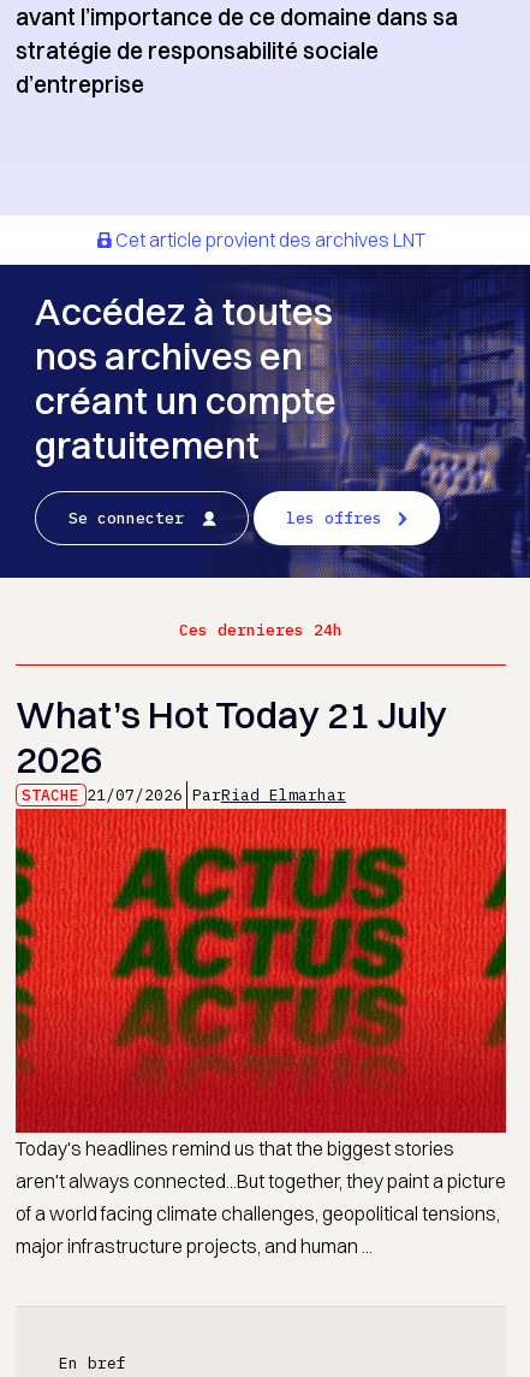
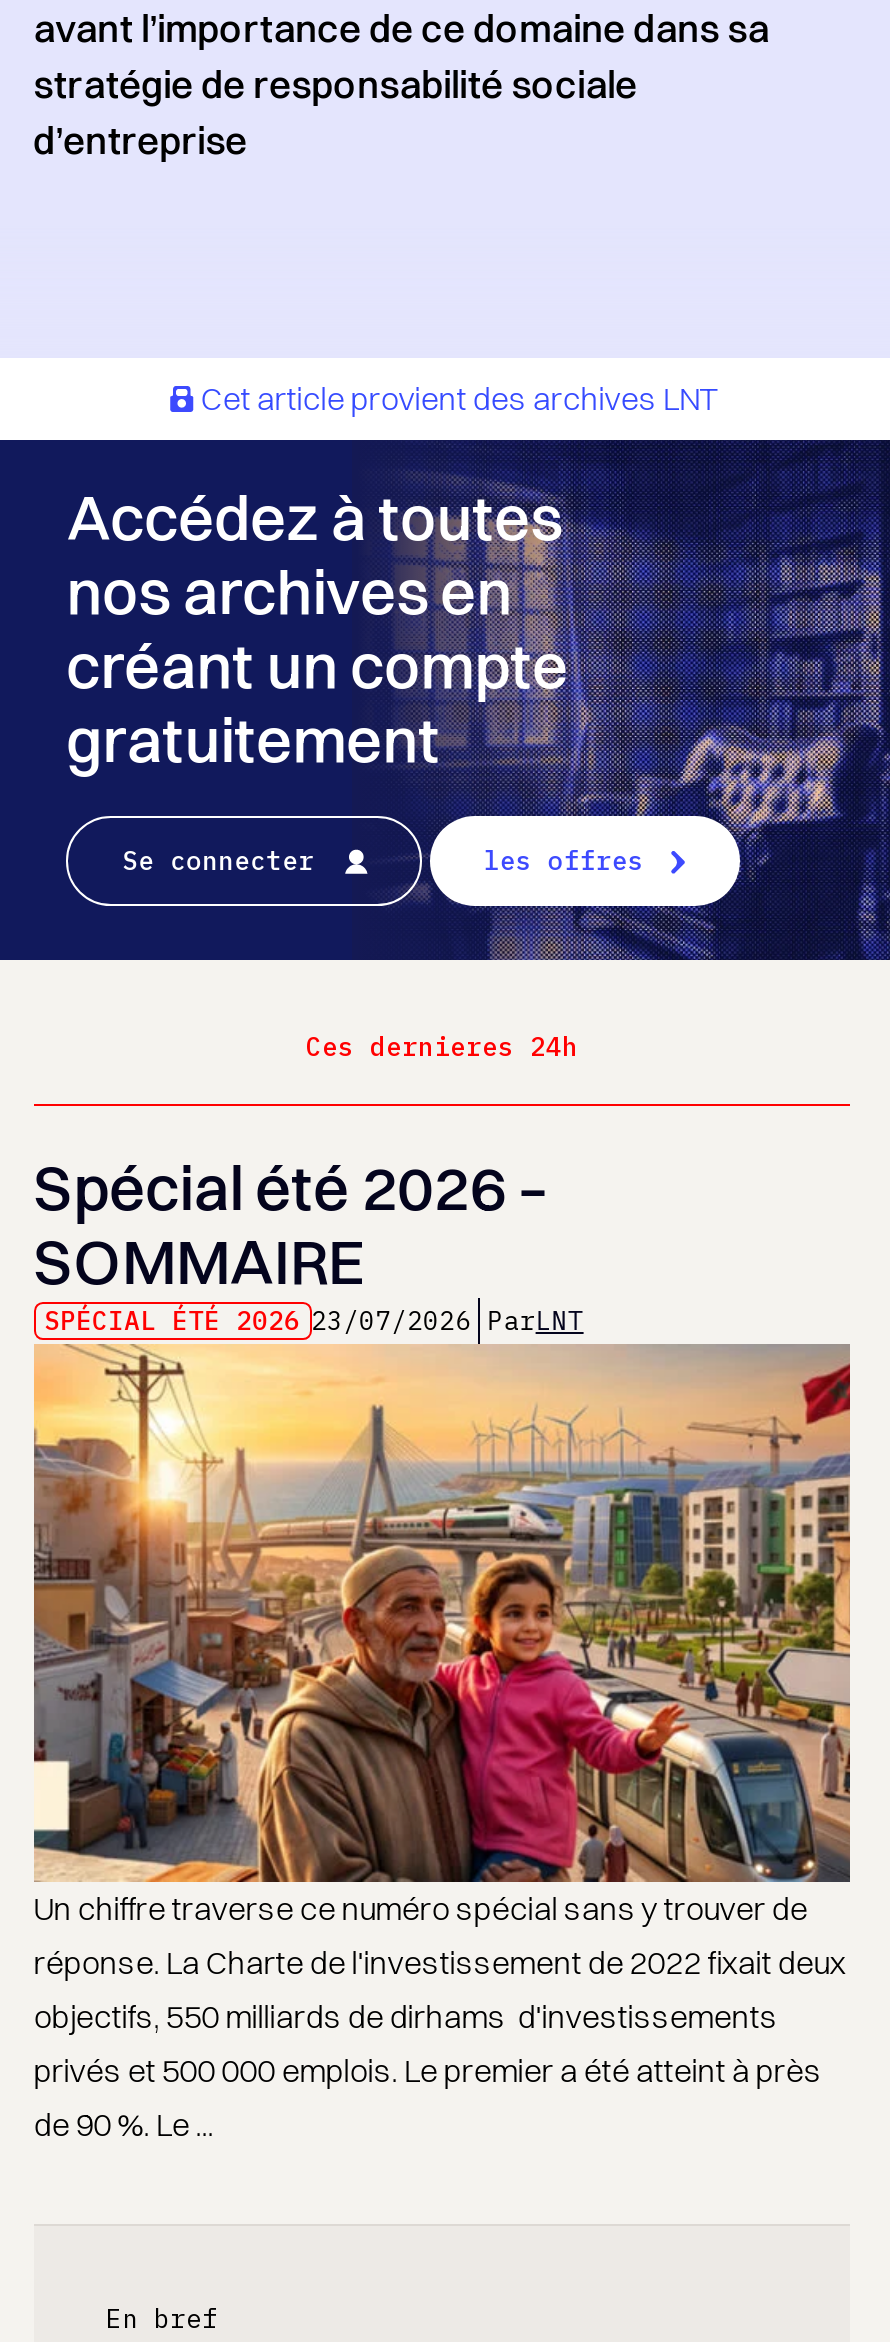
- What’s Hot Today 21 July
- 2026
- STACHE 21/07/2026 ParRiad Elmarhar
+ Spécial été 2026 –
+ SOMMAIRE
+ SPÉCIAL ÉTÉ 2026 23/07/2026 ParLNT

- [image]
- Today's headlines remind us that the biggest stories
- aren't always connected...But together, they paint a picture
- of a world facing climate challenges, geopolitical tensions,
- major infrastructure projects, and human ...
+ [image]
+ Un chiffre traverse ce numéro spécial sans y trouver de
+ réponse. La Charte de l'investissement de 2022 fixait deux
+ objectifs, 550 milliards de dirhams d'investissements
+ privés et 500 000 emplois. Le premier a été atteint à près
+ de 90 %. Le ...
